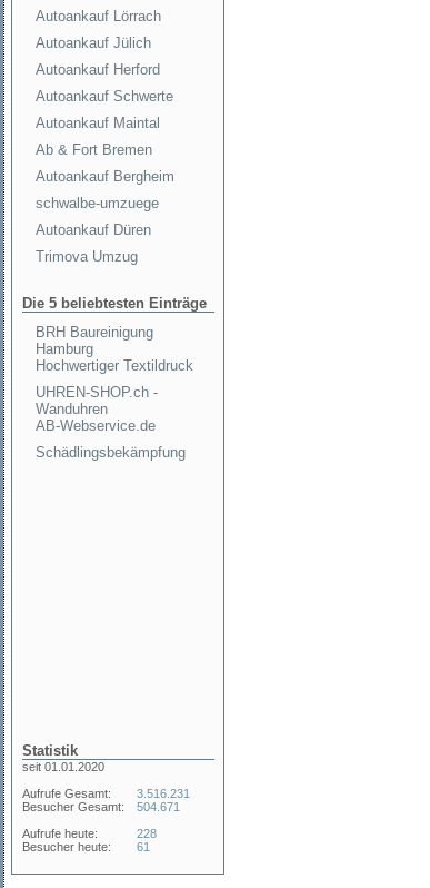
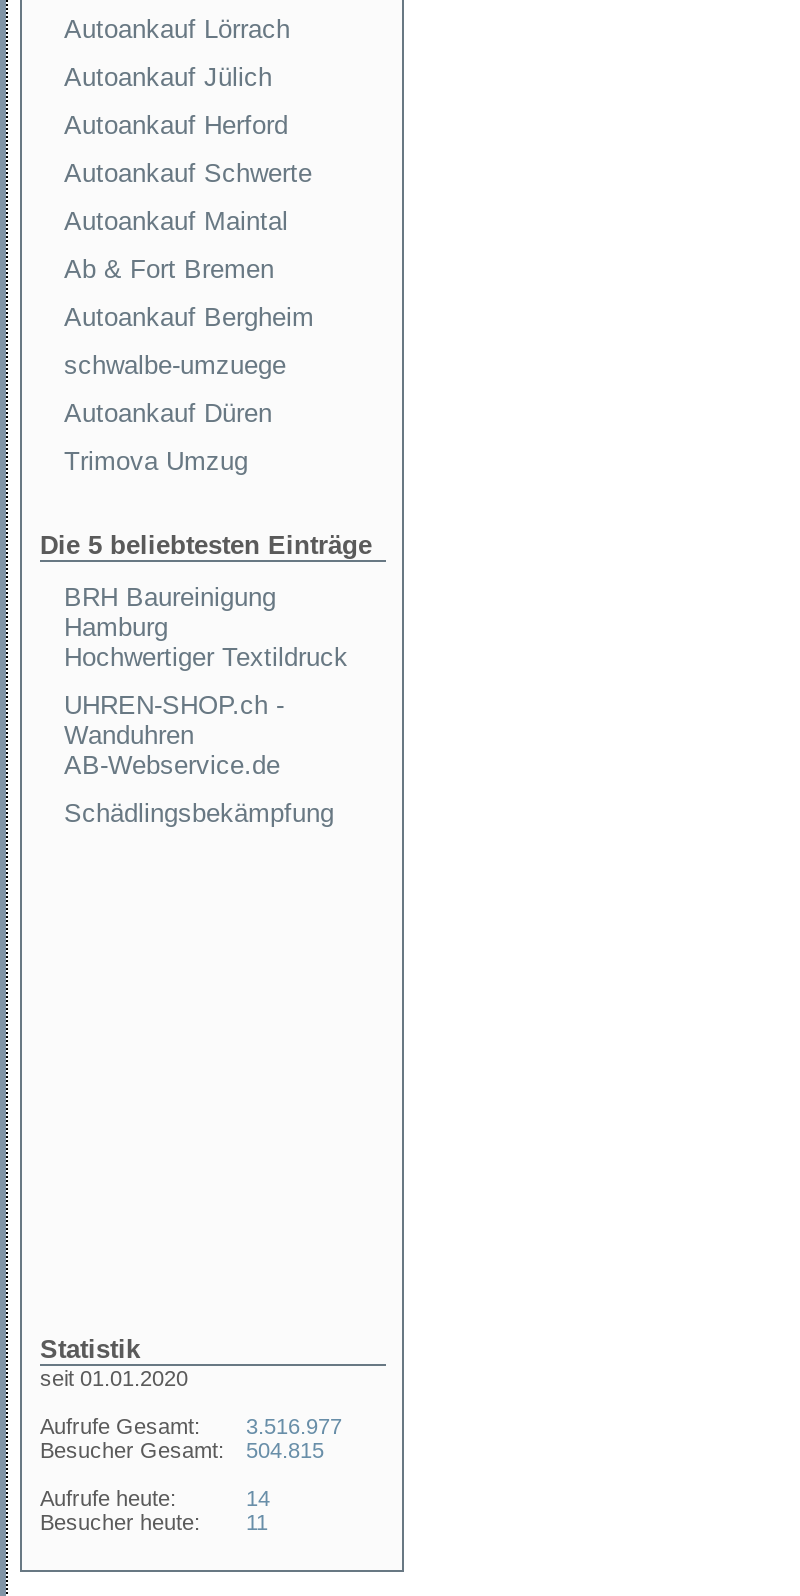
- Aufrufe Gesamt: 3.516.231
+ Aufrufe Gesamt: 3.516.977

- Besucher Gesamt: 504.671
+ Besucher Gesamt: 504.815

- 228
+ 14

- Besucher heute: 61
+ Besucher heute: 11
